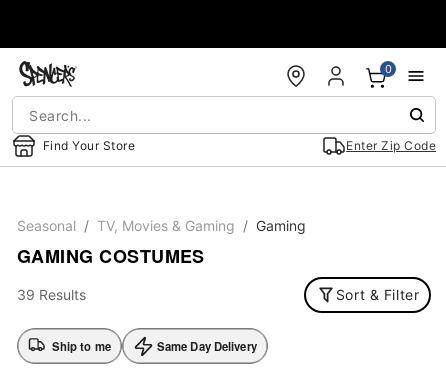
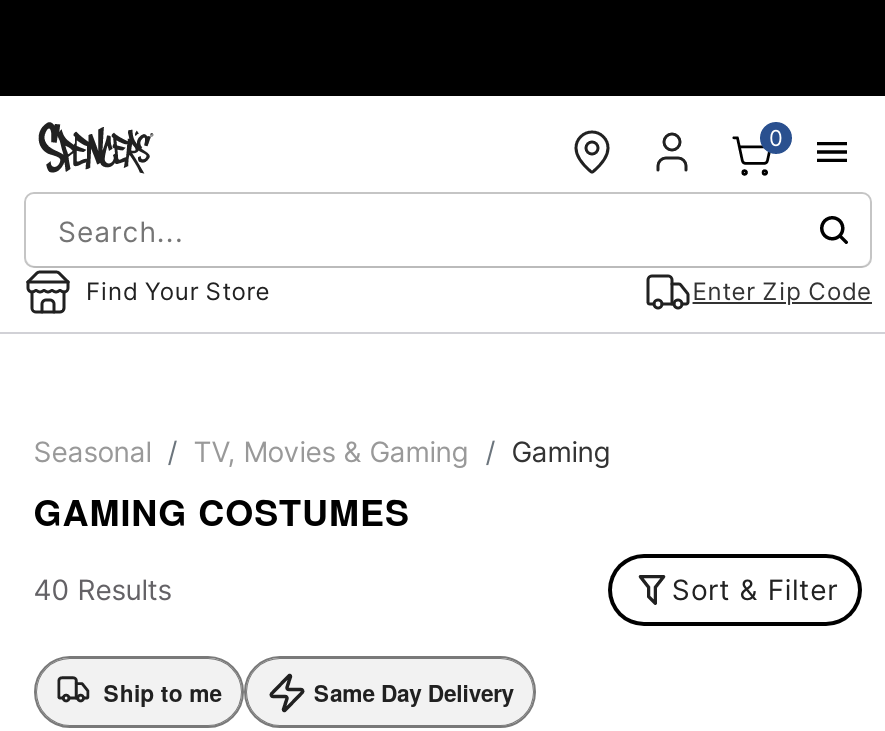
- 39 Results
+ 40 Results
